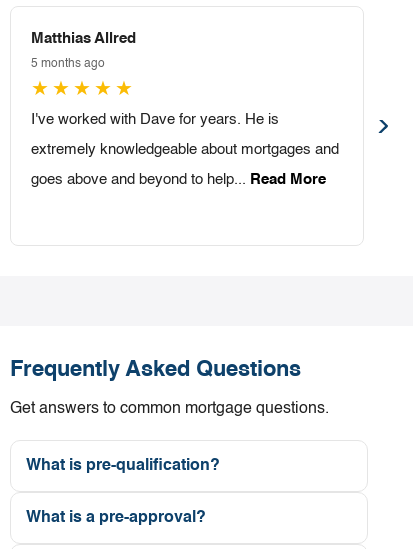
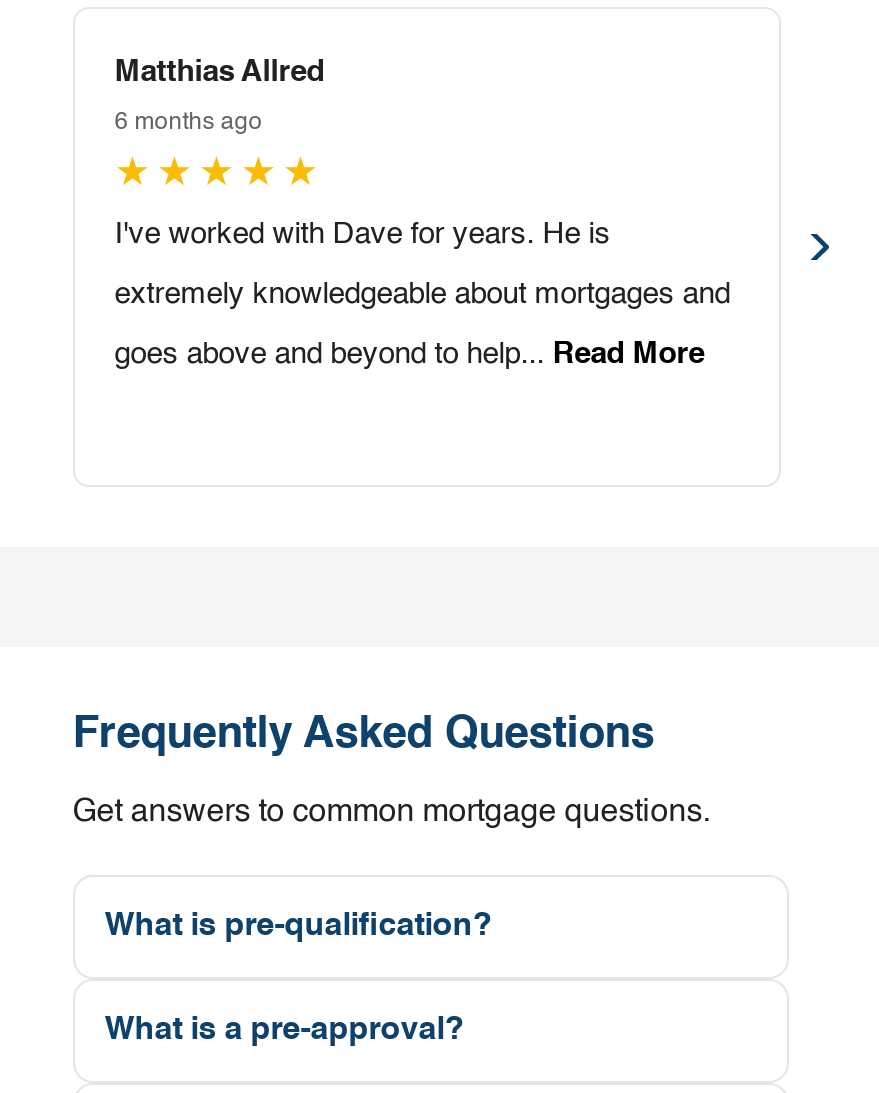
- 5 months ago
+ 6 months ago
